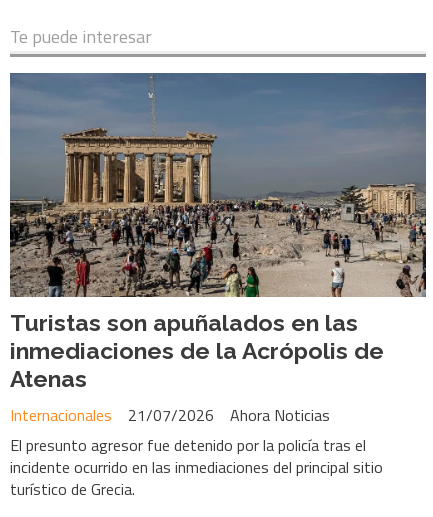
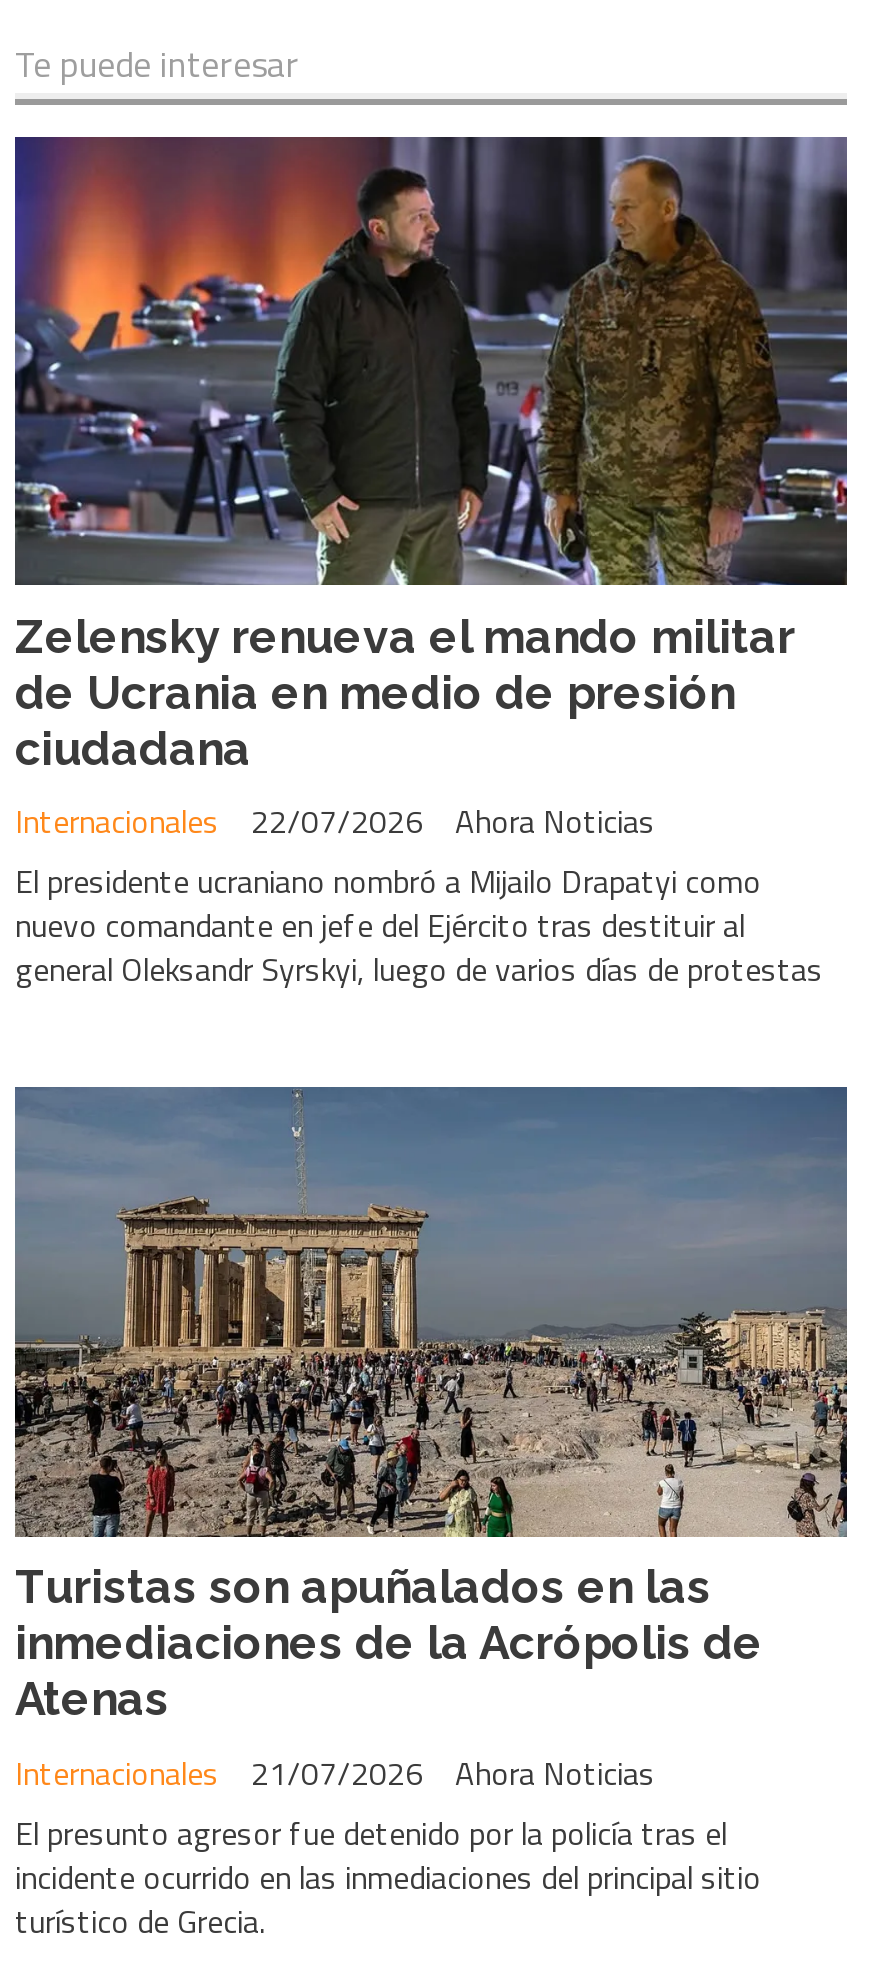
+ [image]
+ Zelensky renueva el mando militar
+ de Ucrania en medio de presión
+ ciudadana
+ Ahora Noticias
+ Internacionales
+ 22/07/2026
+ El presidente ucraniano nombró a Mijailo Drapatyi como
+ nuevo comandante en jefe del Ejército tras destituir al
+ general Oleksandr Syrskyi, luego de varios días de protestas
